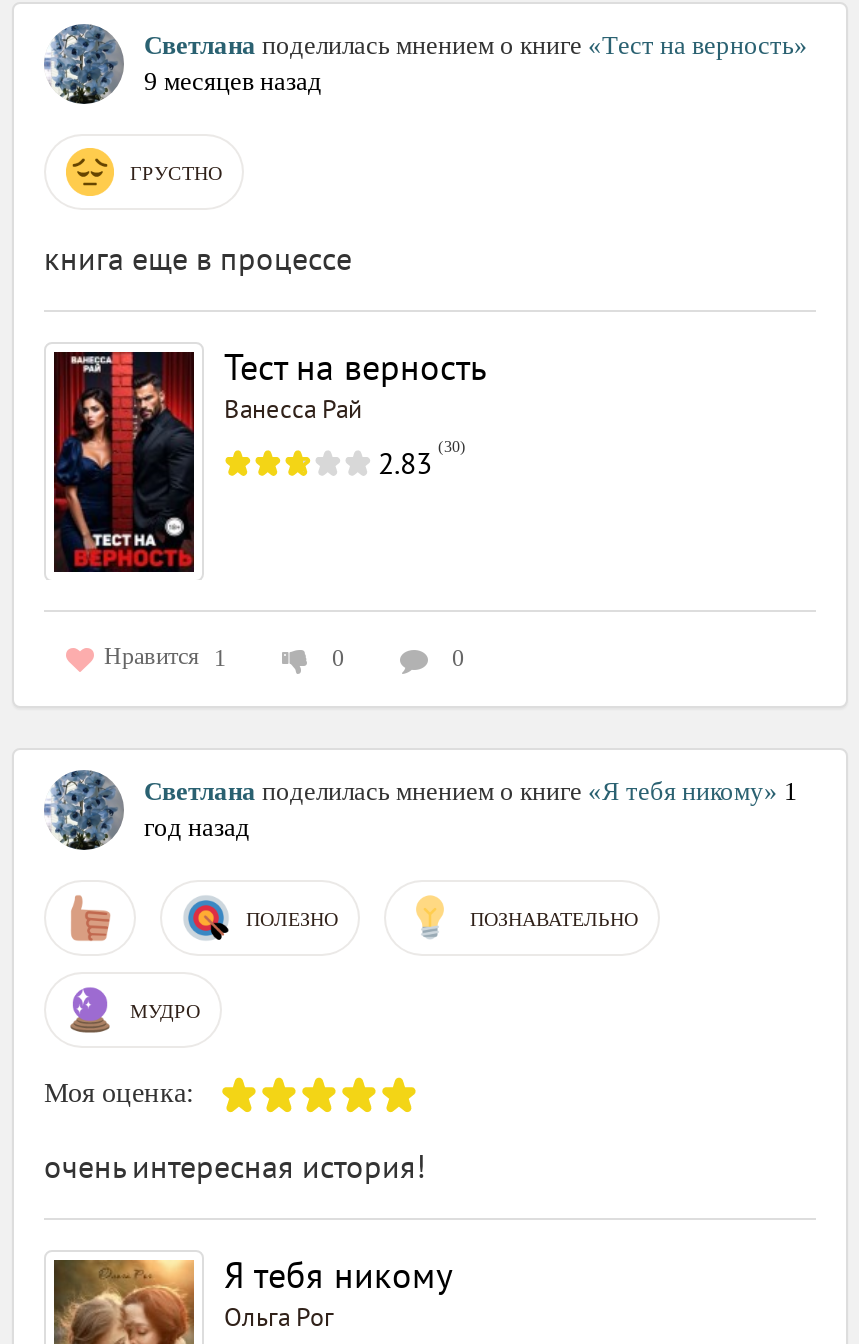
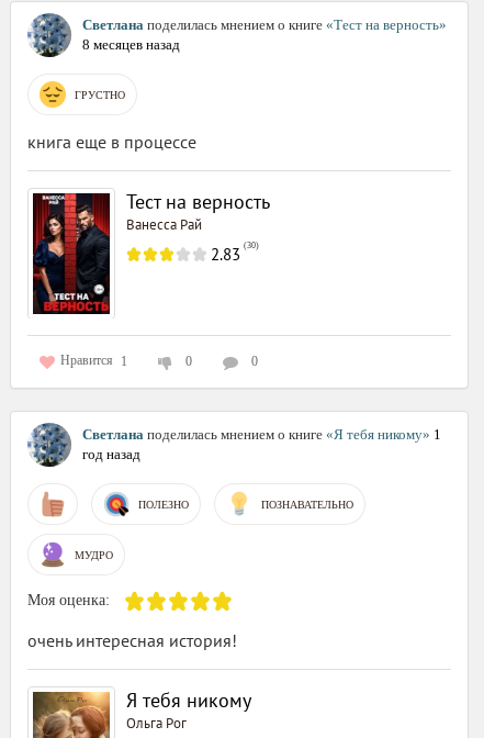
- 9 месяцев назад
+ 8 месяцев назад
